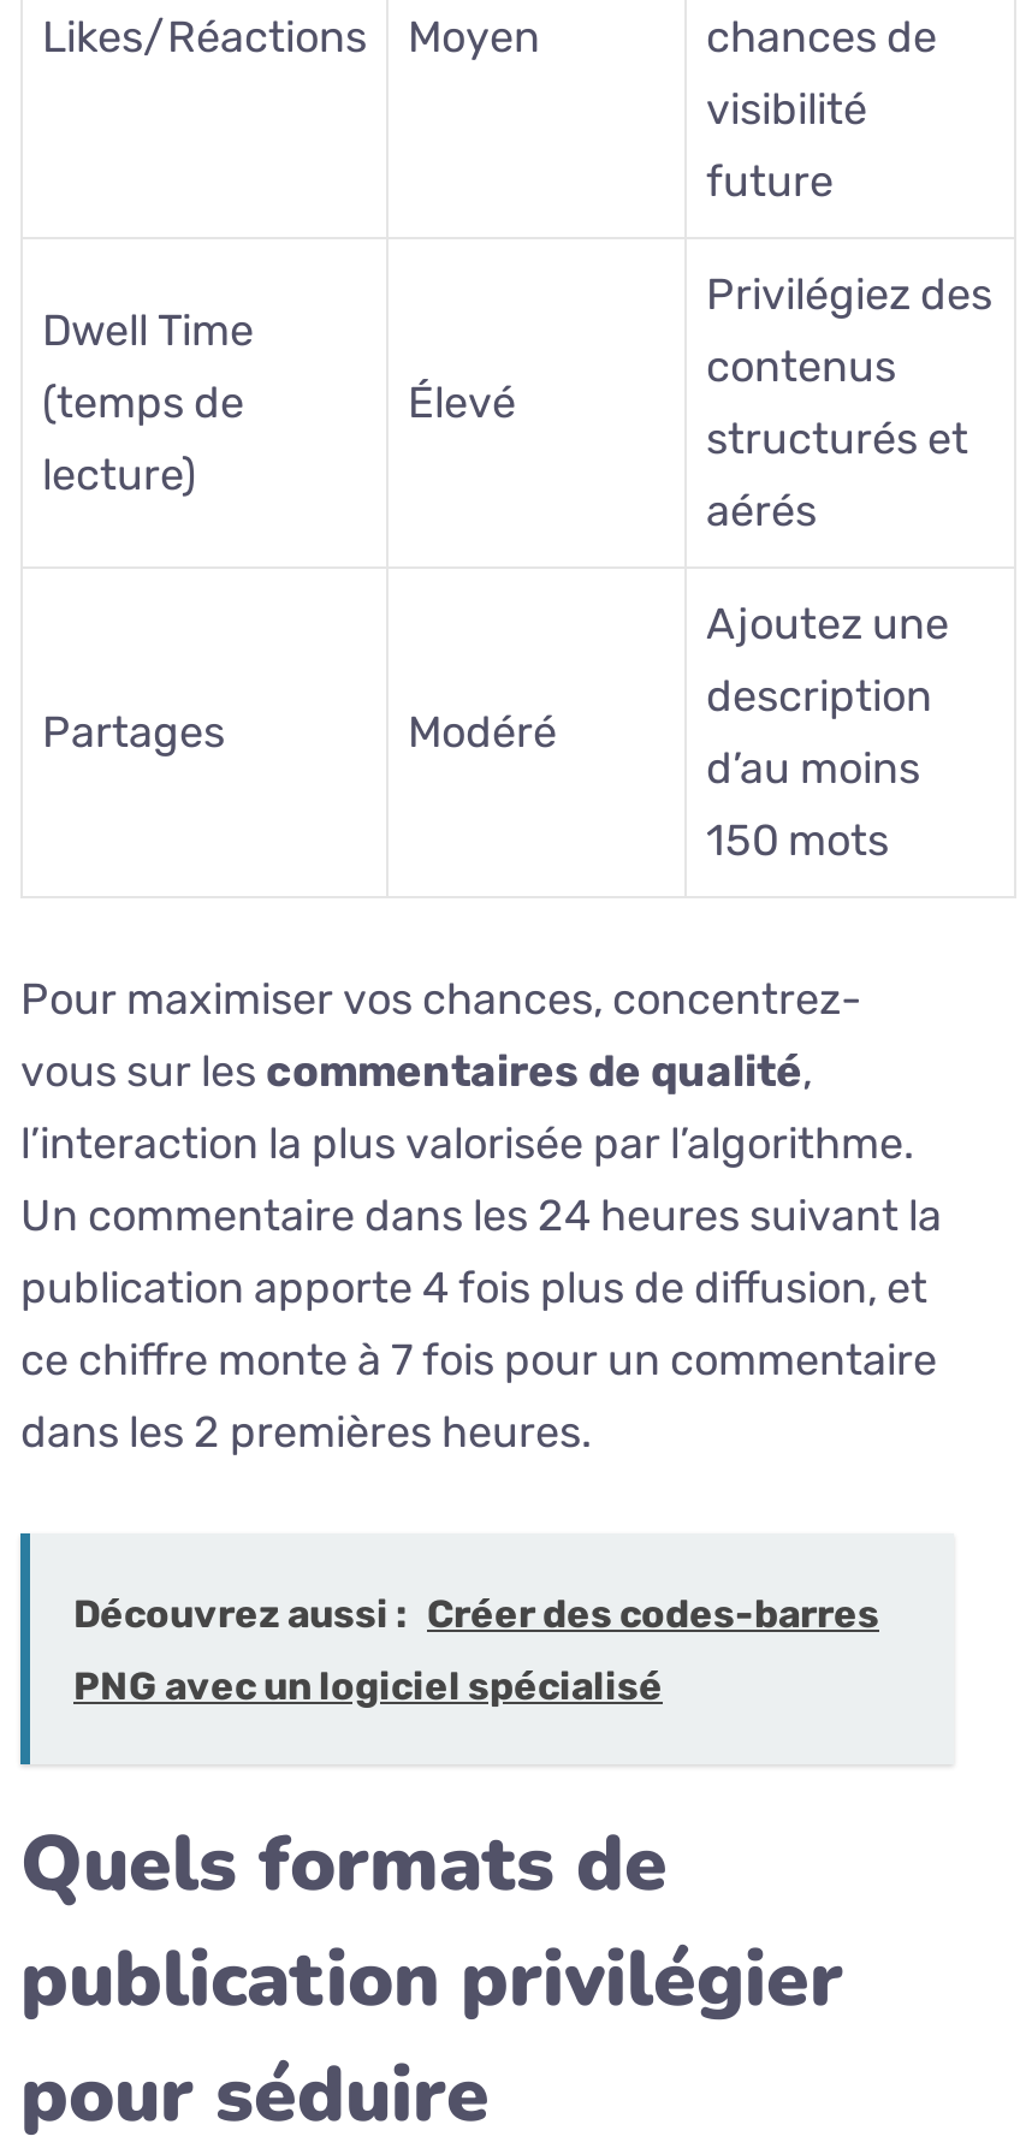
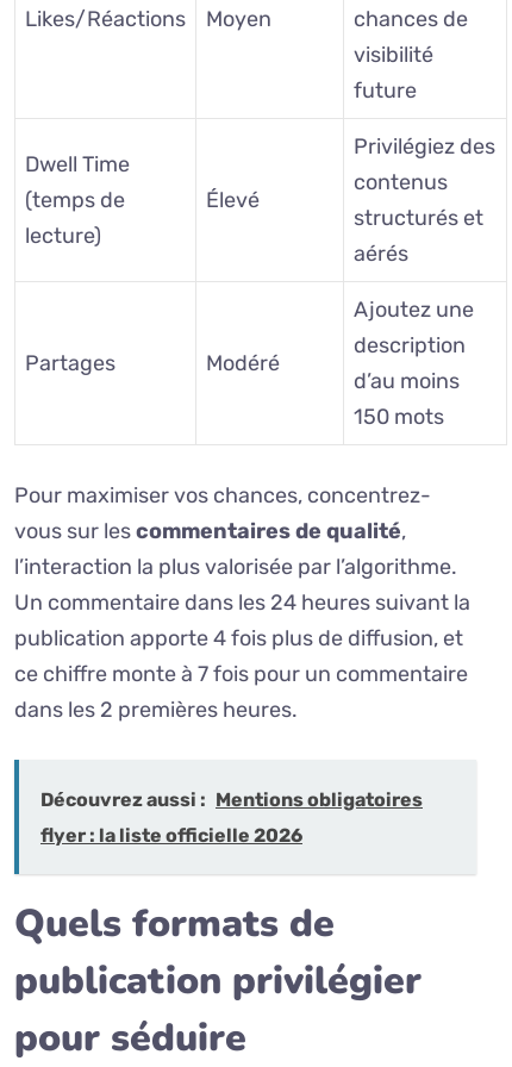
- Découvrez aussi : Créer des codes-barres
+ Découvrez aussi : Mentions obligatoires

- PNG avec un logiciel spécialisé
+ flyer : la liste officielle 2026
